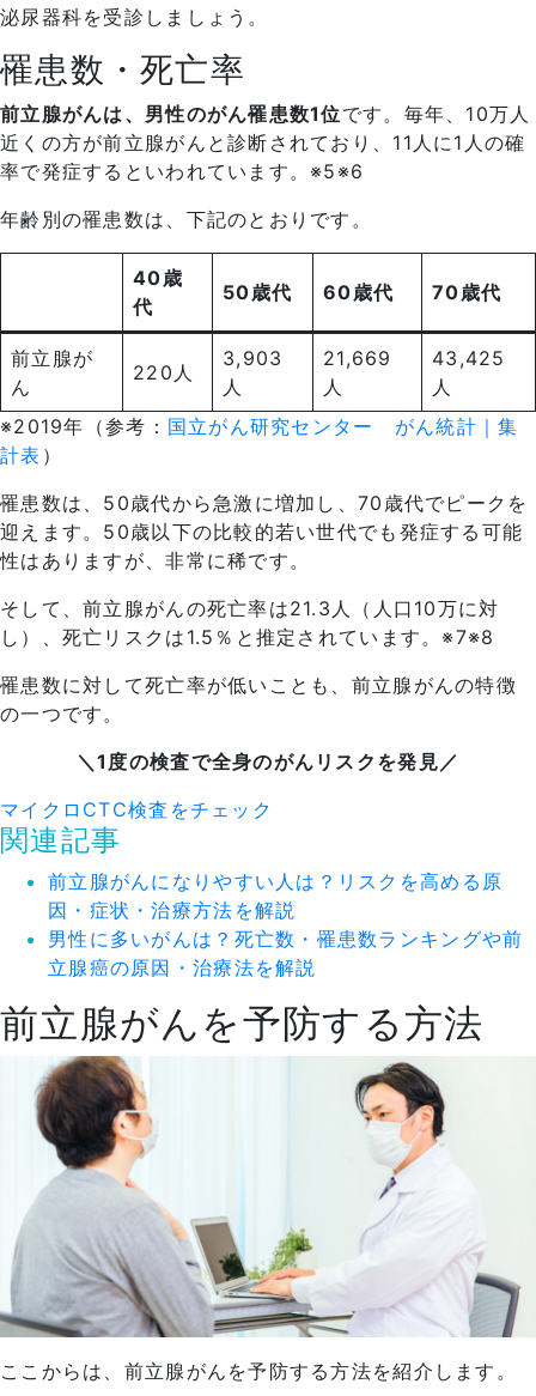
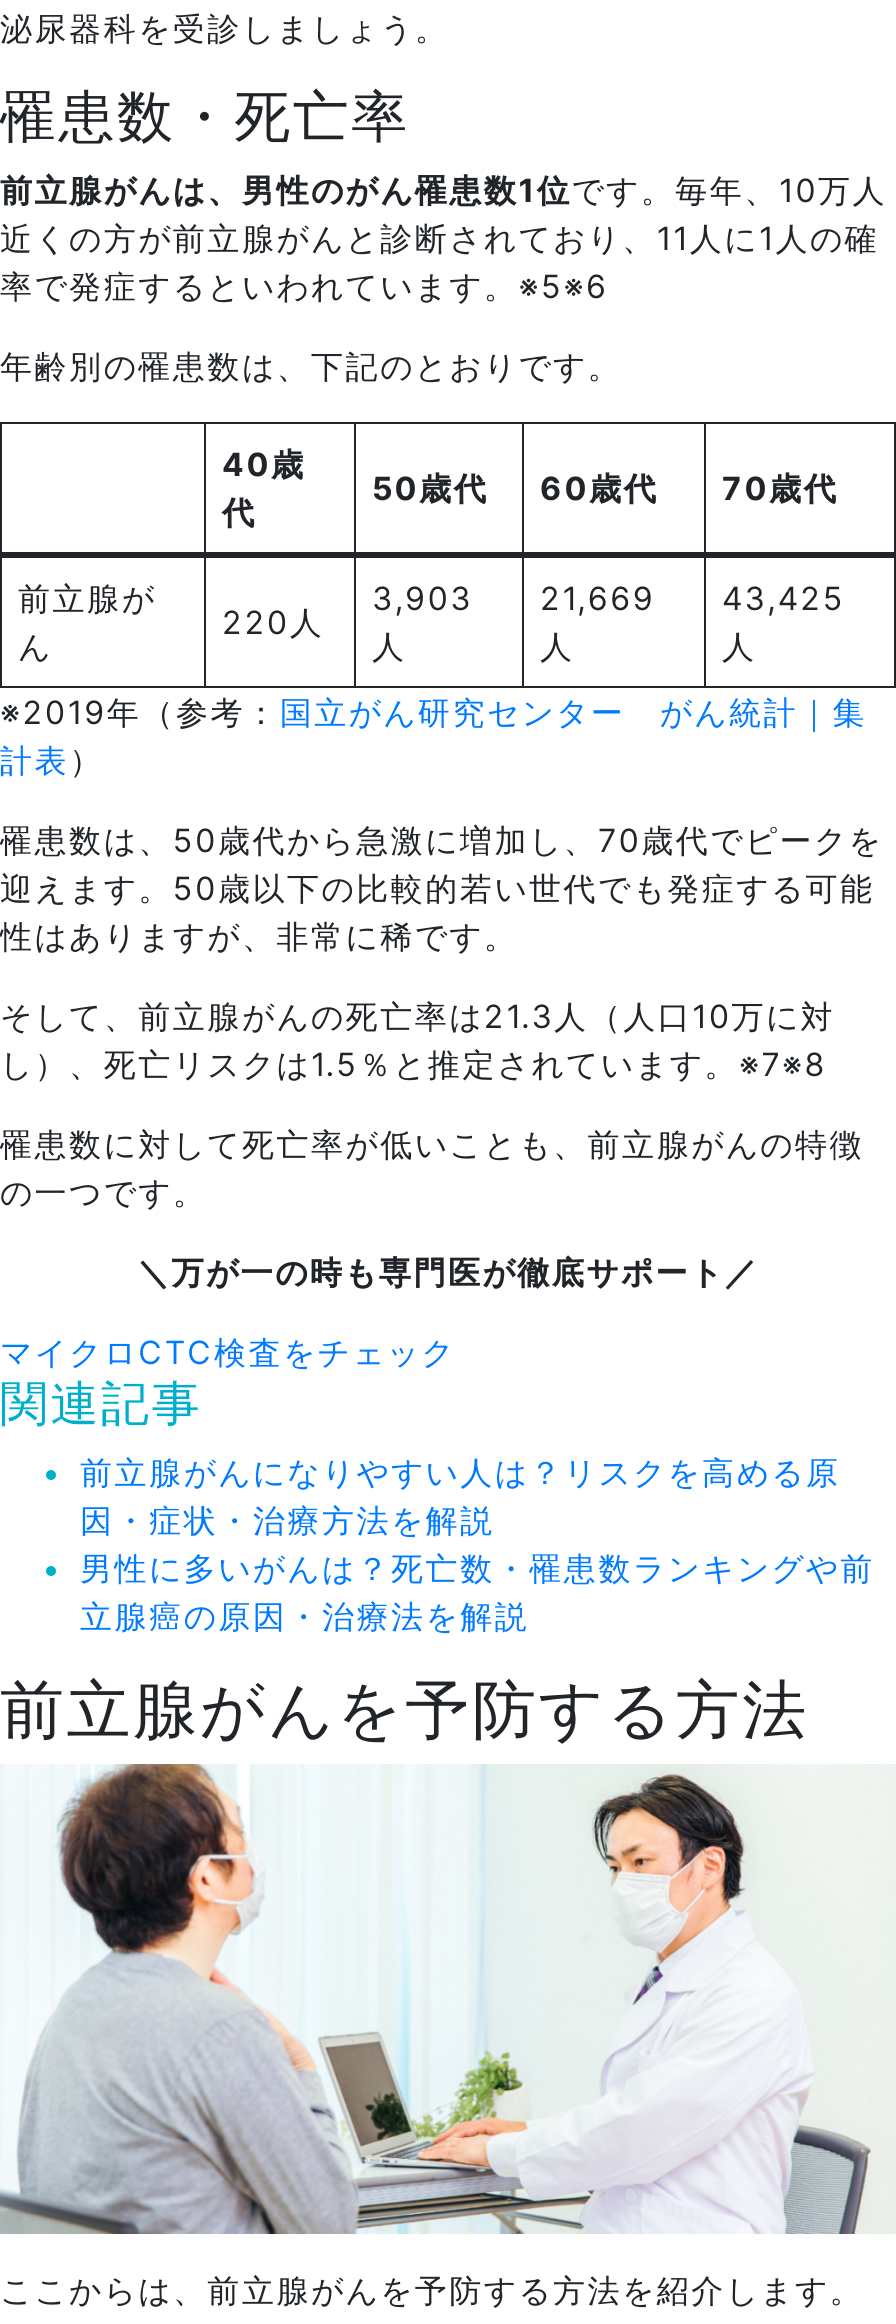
- ＼1度の検査で全身のがんリスクを発見／
+ ＼万が一の時も専門医が徹底サポート／
